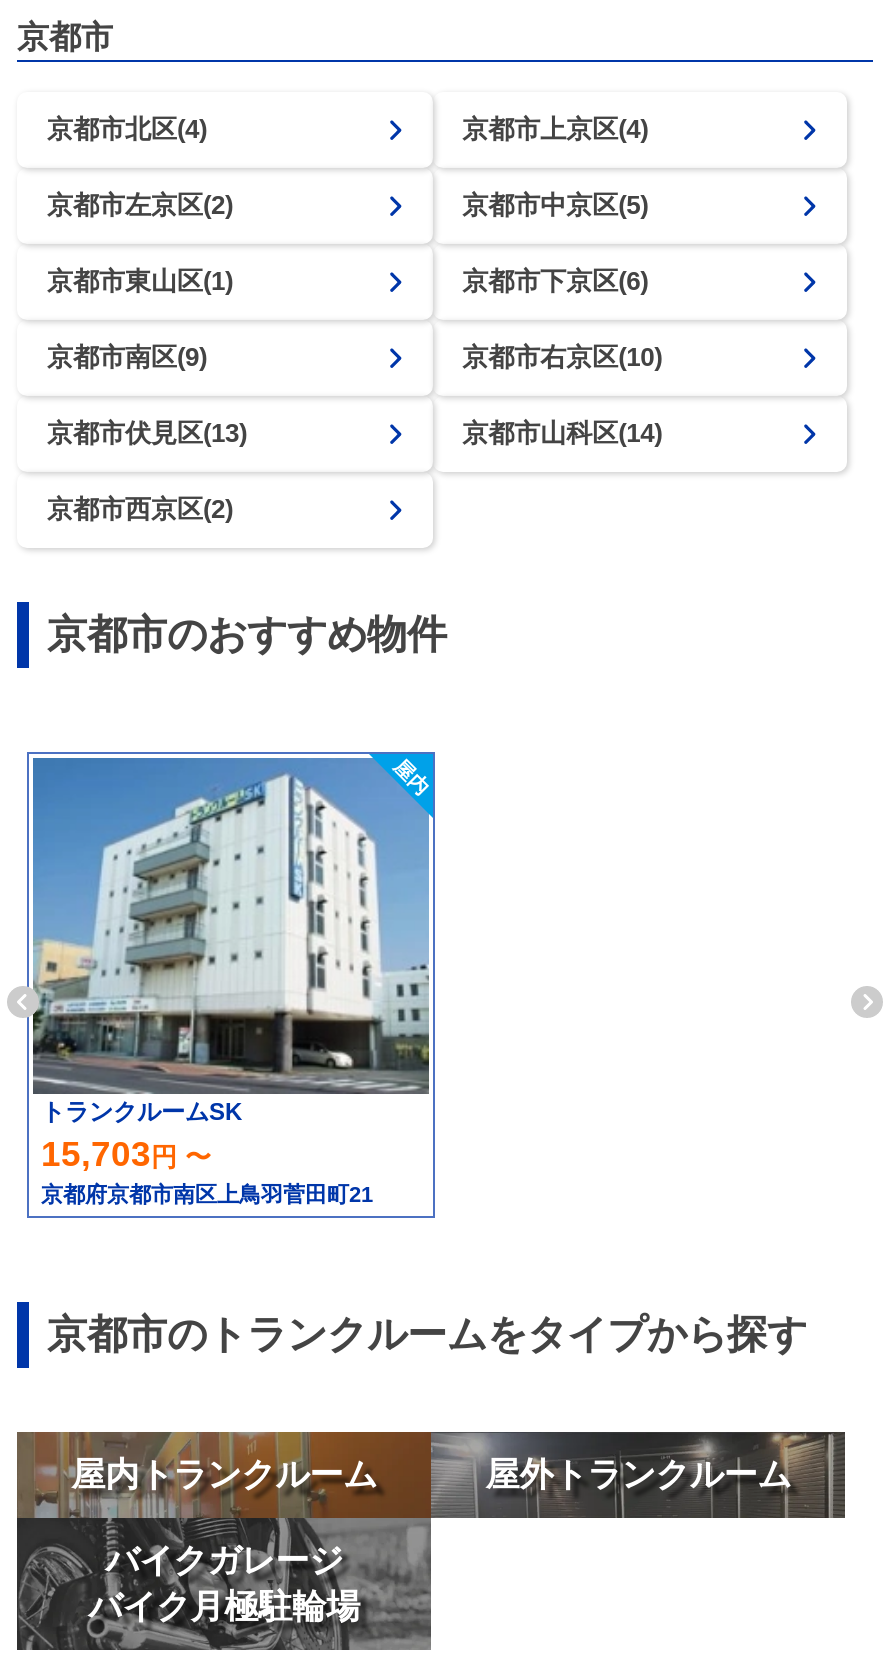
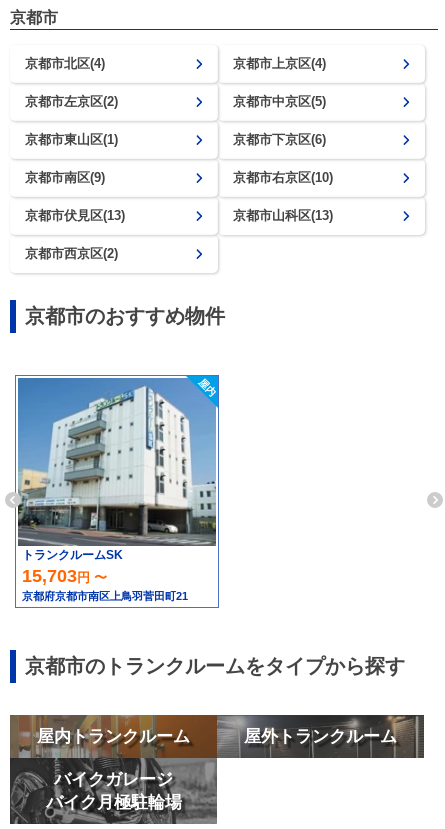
- 京都市山科区(14)
+ 京都市山科区(13)
